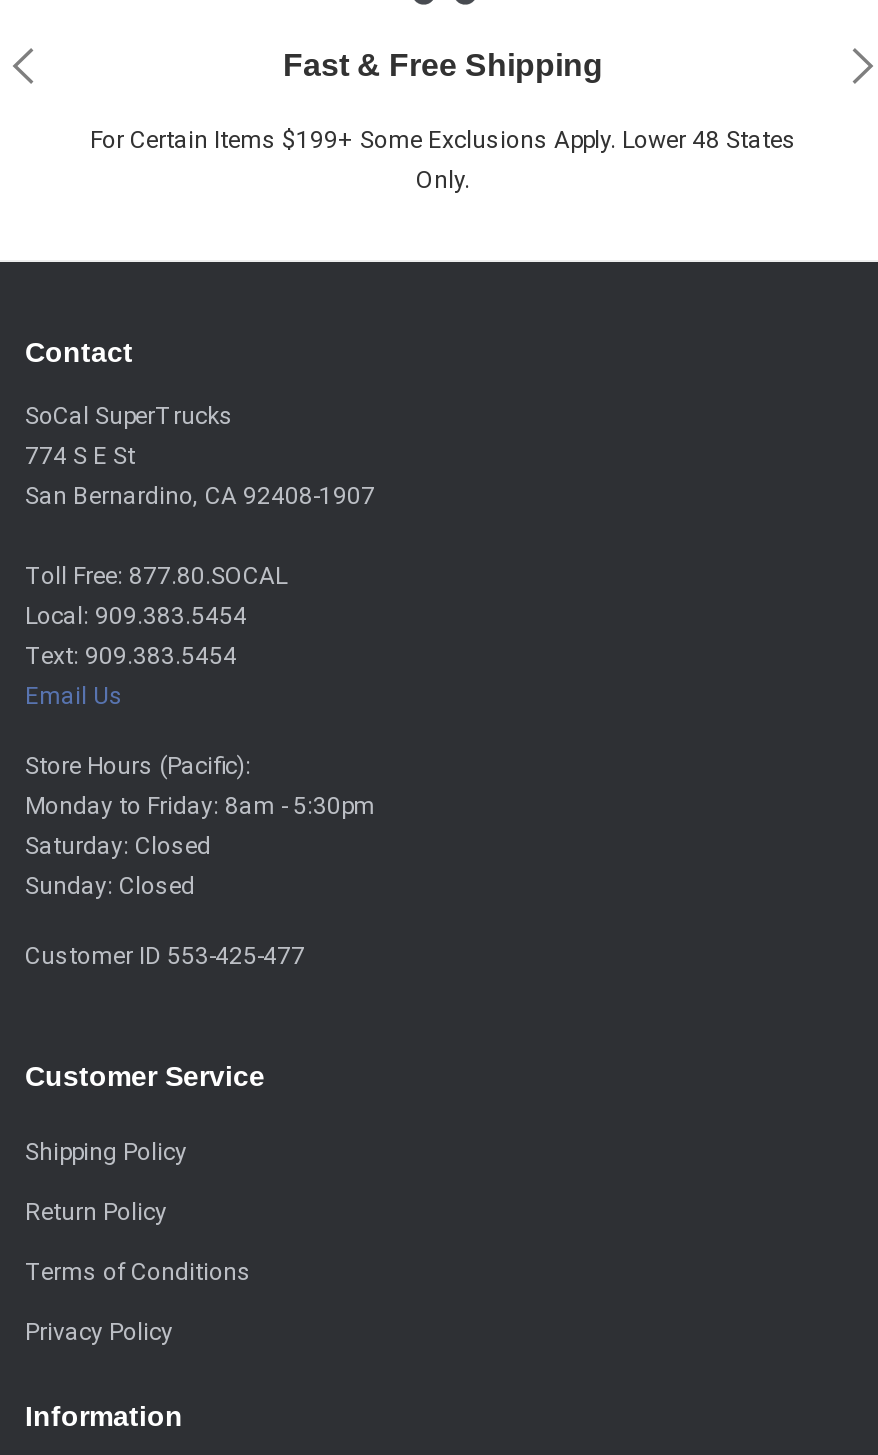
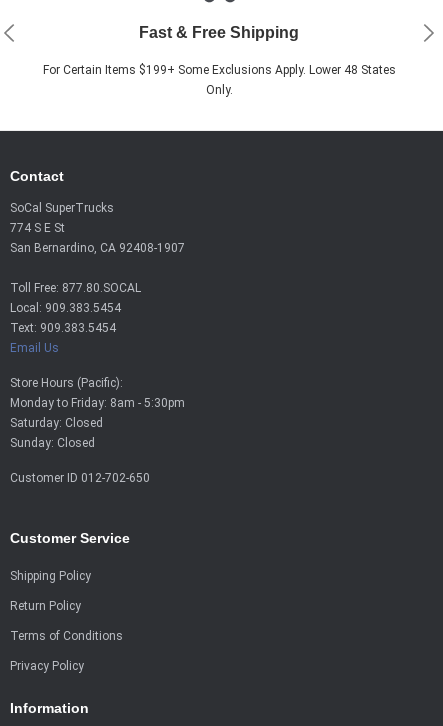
- Customer ID 553-425-477
+ Customer ID 012-702-650
